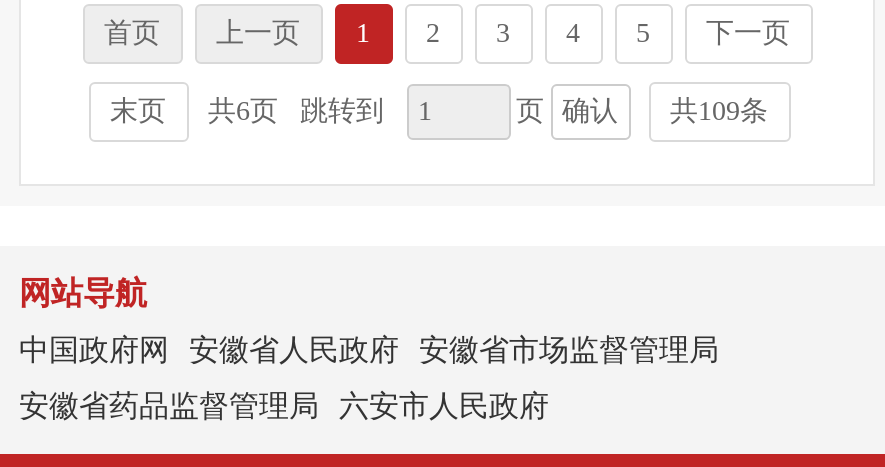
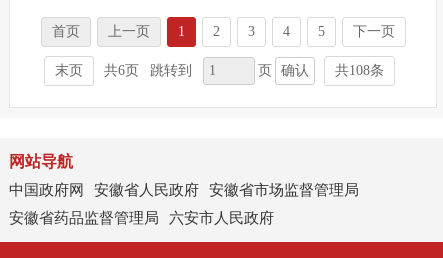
- 页 确认 共109条
+ 页 确认 共108条
